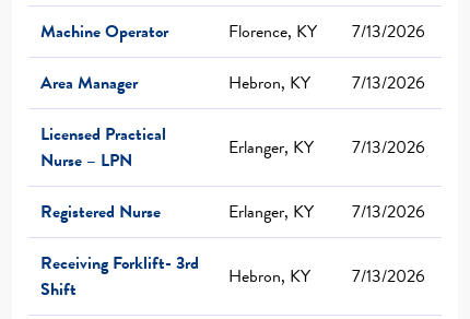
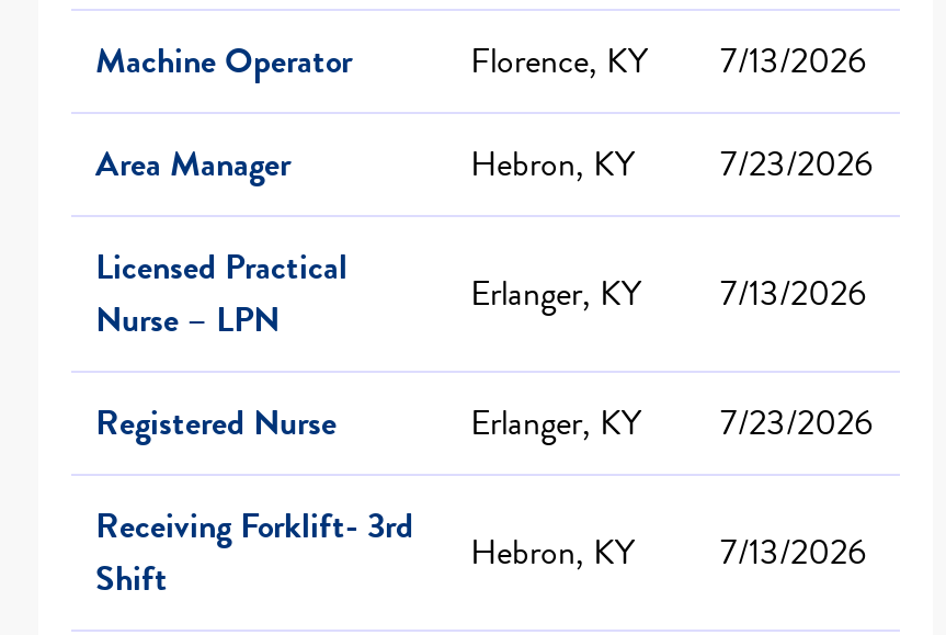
- Hebron, KY 7/13/2026
+ Hebron, KY 7/23/2026

- Erlanger, KY 7/13/2026
+ Erlanger, KY 7/23/2026
